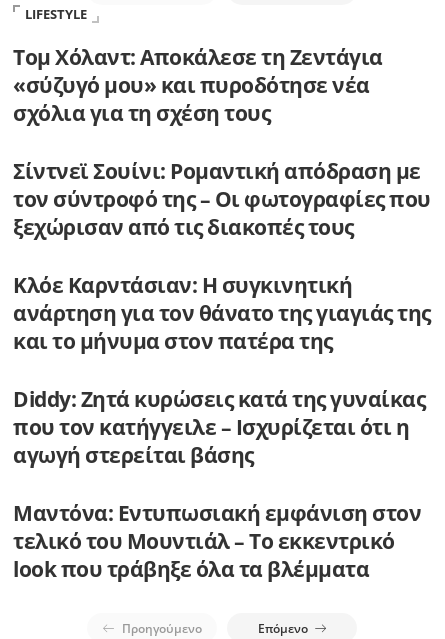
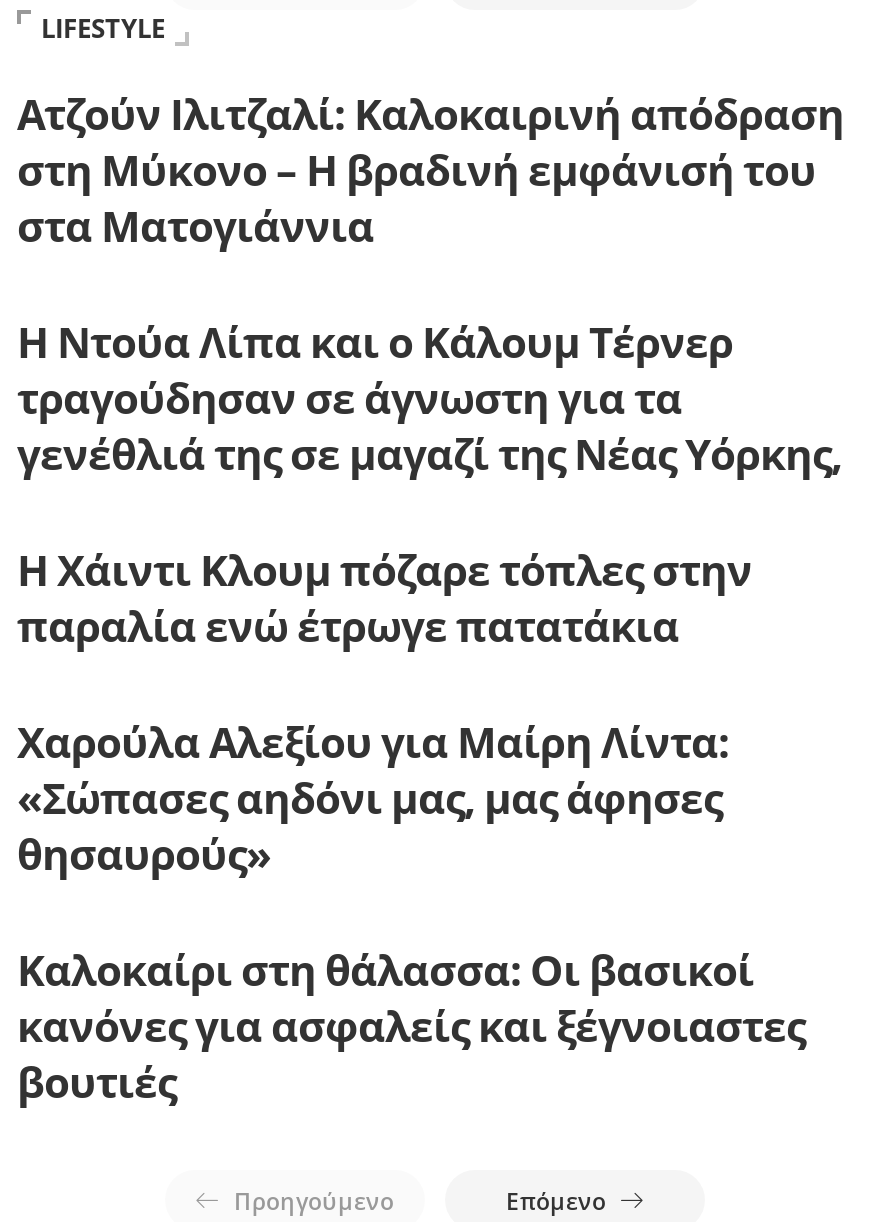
- Τομ Χόλαντ: Αποκάλεσε τη Ζεντάγια
- «σύζυγό μου» και πυροδότησε νέα
- σχόλια για τη σχέση τους
+ Ατζούν Ιλιτζαλί: Καλοκαιρινή απόδραση
+ στη Μύκονο – Η βραδινή εμφάνισή του
+ στα Ματογιάννια

- Σίντνεϊ Σουίνι: Ρομαντική απόδραση με
- τον σύντροφό της – Οι φωτογραφίες που
- ξεχώρισαν από τις διακοπές τους
+ Η Ντούα Λίπα και ο Κάλουμ Τέρνερ
+ τραγούδησαν σε άγνωστη για τα
+ γενέθλιά της σε μαγαζί της Νέας Υόρκης,

- Κλόε Καρντάσιαν: Η συγκινητική
- ανάρτηση για τον θάνατο της γιαγιάς της
- και το μήνυμα στον πατέρα της
+ Η Χάιντι Κλουμ πόζαρε τόπλες στην
+ παραλία ενώ έτρωγε πατατάκια

- Diddy: Ζητά κυρώσεις κατά της γυναίκας
- που τον κατήγγειλε – Ισχυρίζεται ότι η
- αγωγή στερείται βάσης
+ Χαρούλα Αλεξίου για Μαίρη Λίντα:
+ «Σώπασες αηδόνι μας, μας άφησες
+ θησαυρούς»

- Μαντόνα: Εντυπωσιακή εμφάνιση στον
- τελικό του Μουντιάλ – Το εκκεντρικό
- look που τράβηξε όλα τα βλέμματα
+ Καλοκαίρι στη θάλασσα: Οι βασικοί
+ κανόνες για ασφαλείς και ξέγνοιαστες
+ βουτιές
